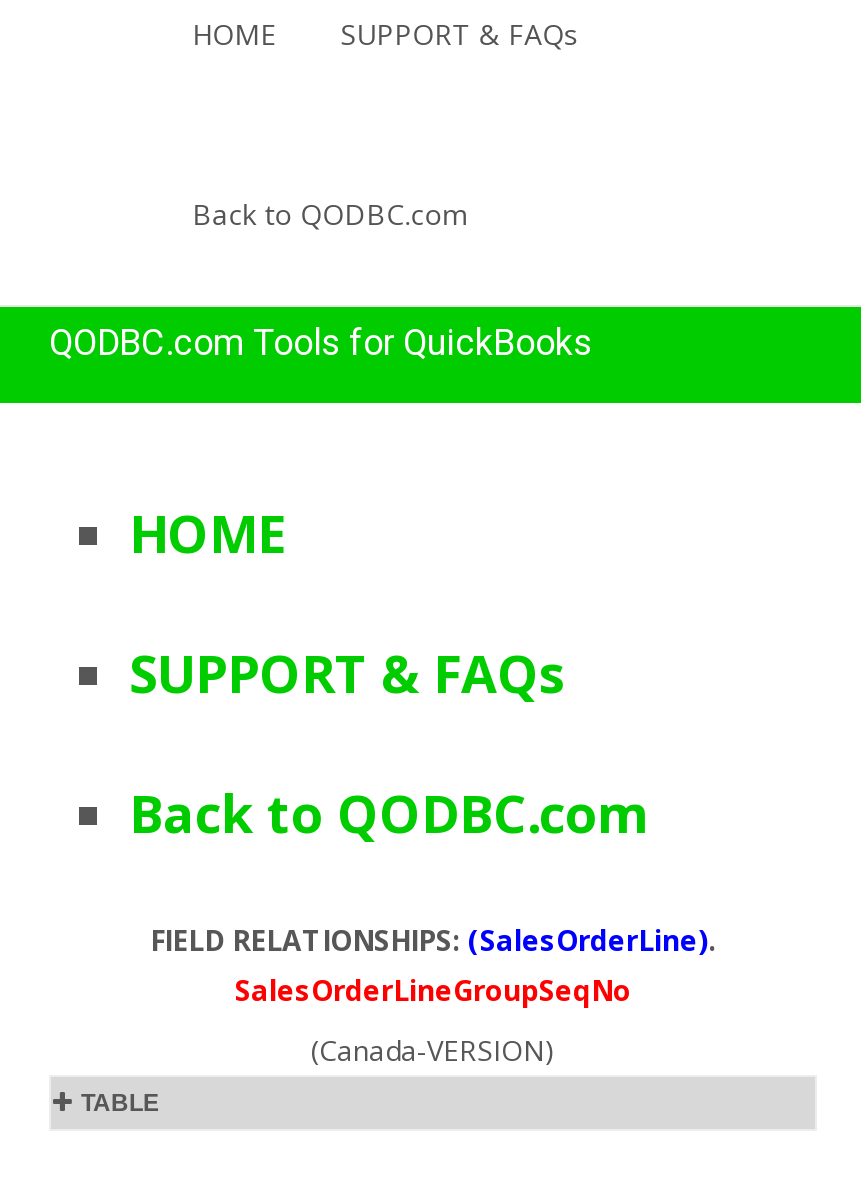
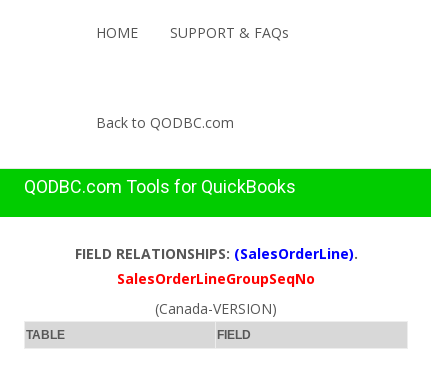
- HOME
- SUPPORT & FAQs
- Back to QODBC.com

+ FIELD
